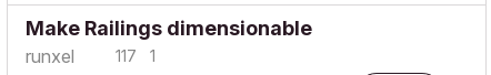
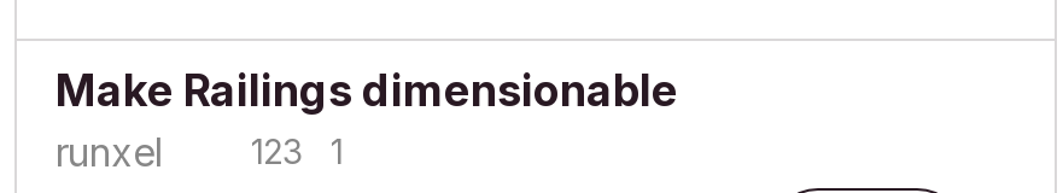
- 117 1
+ 123 1
